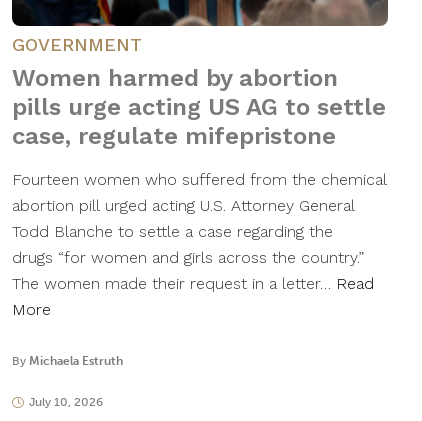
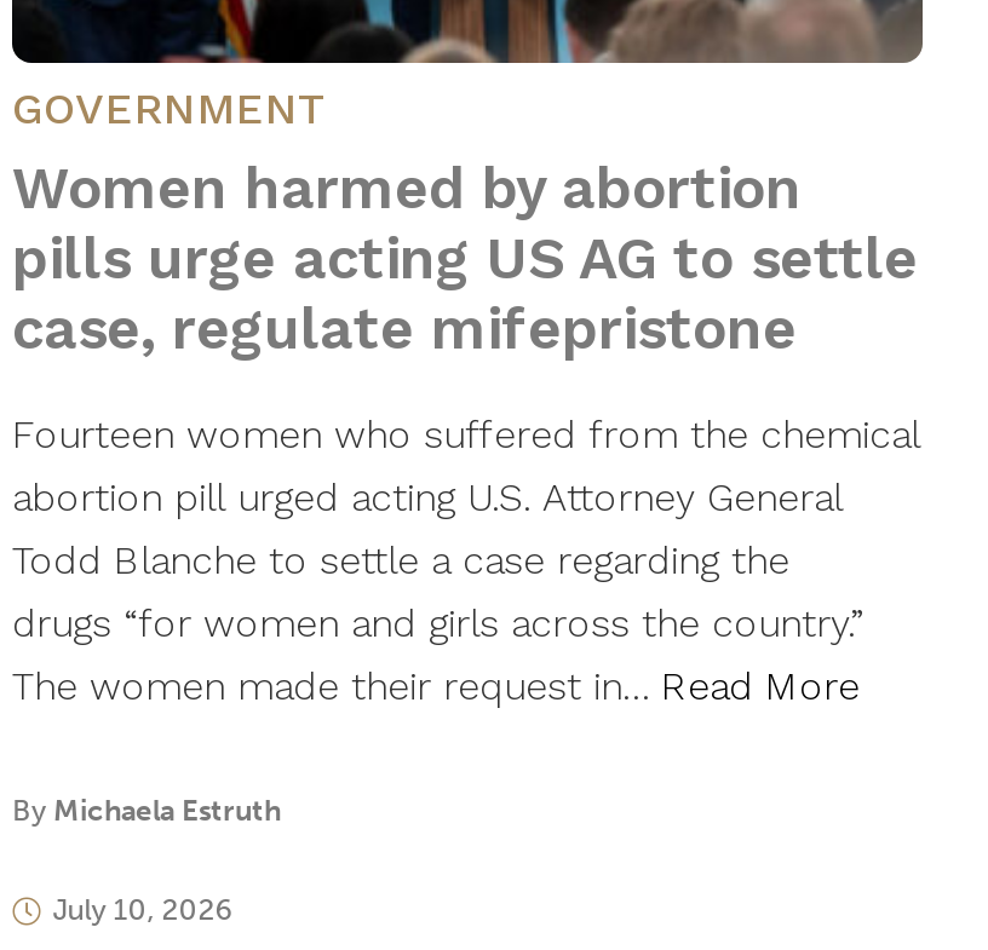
- The women made their request in a letter… Read
- More
+ The women made their request in… Read More
